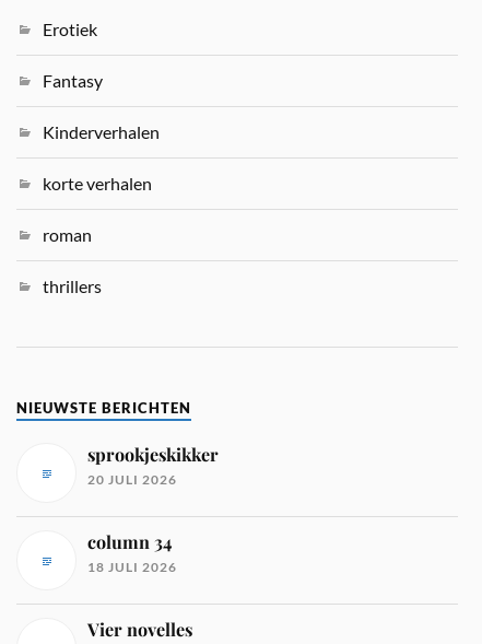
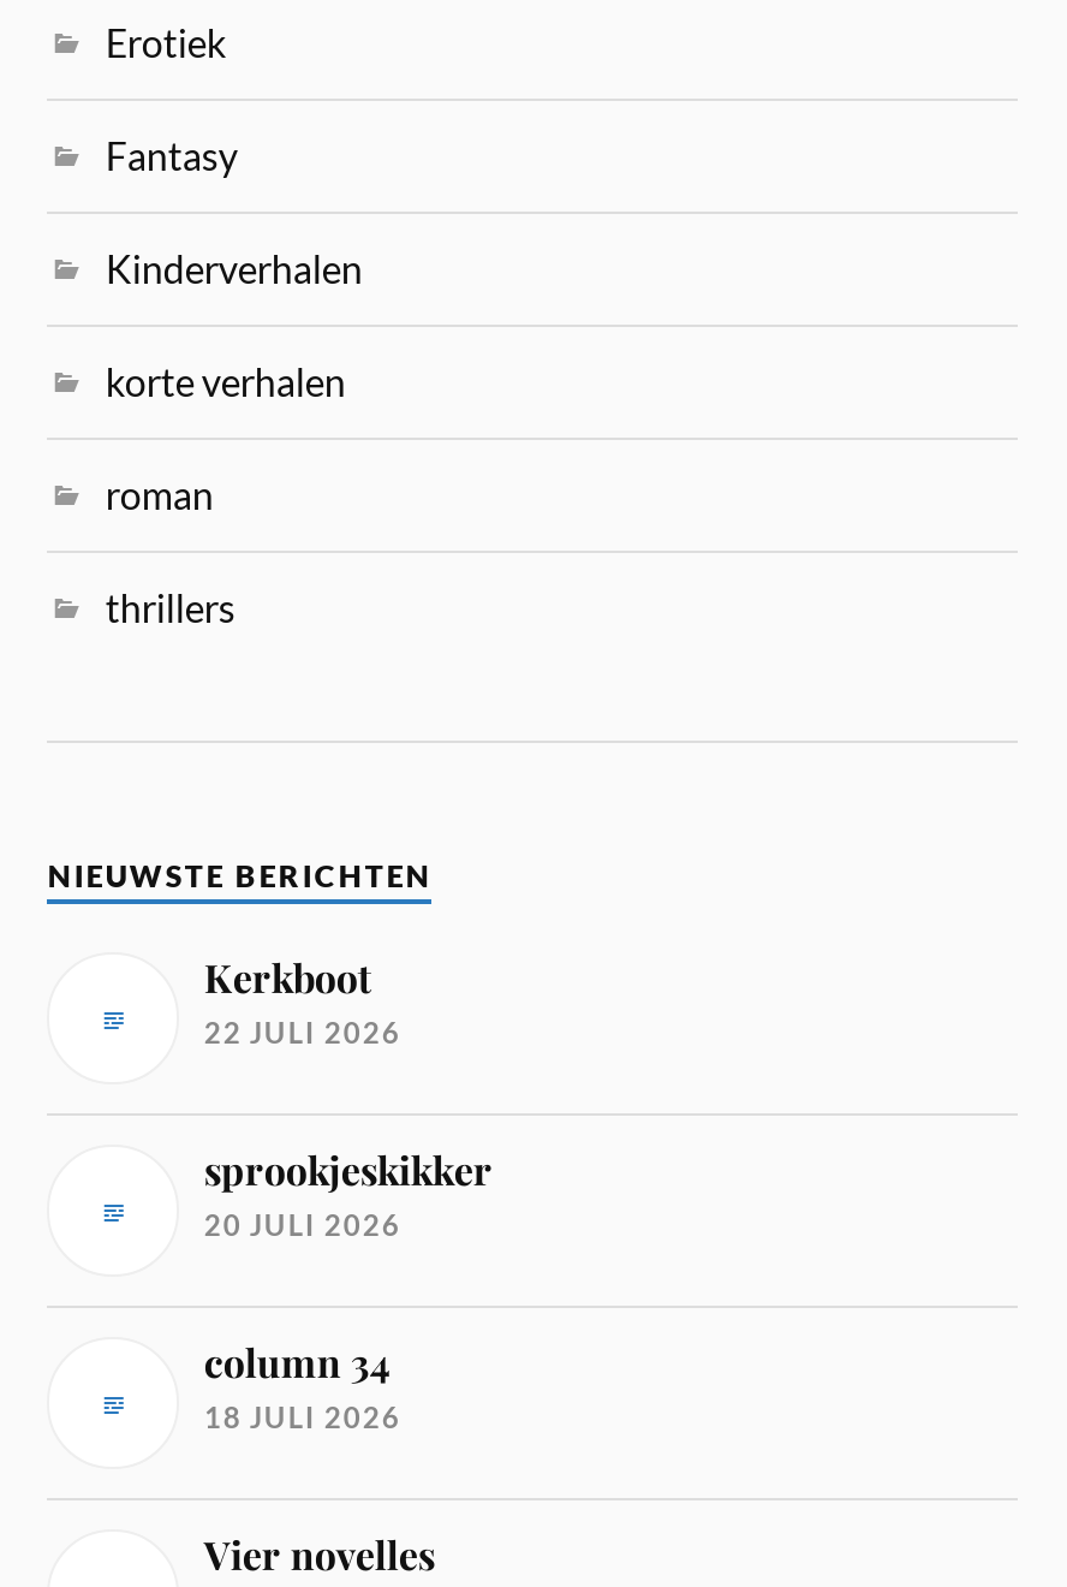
+ Kerkboot
+ 22 JULI 2026
